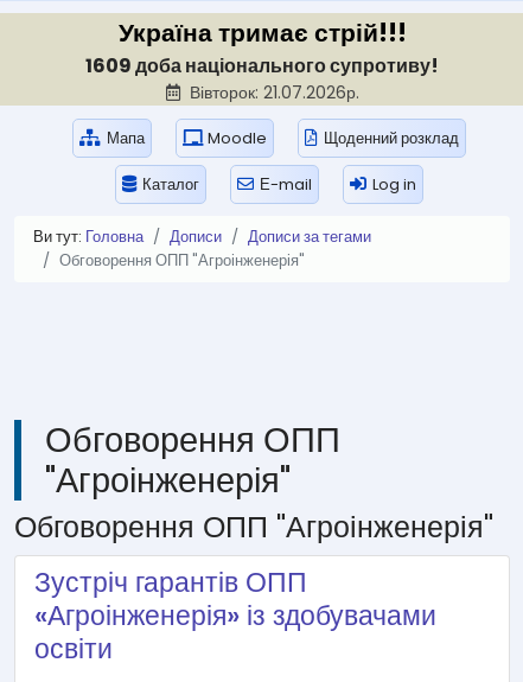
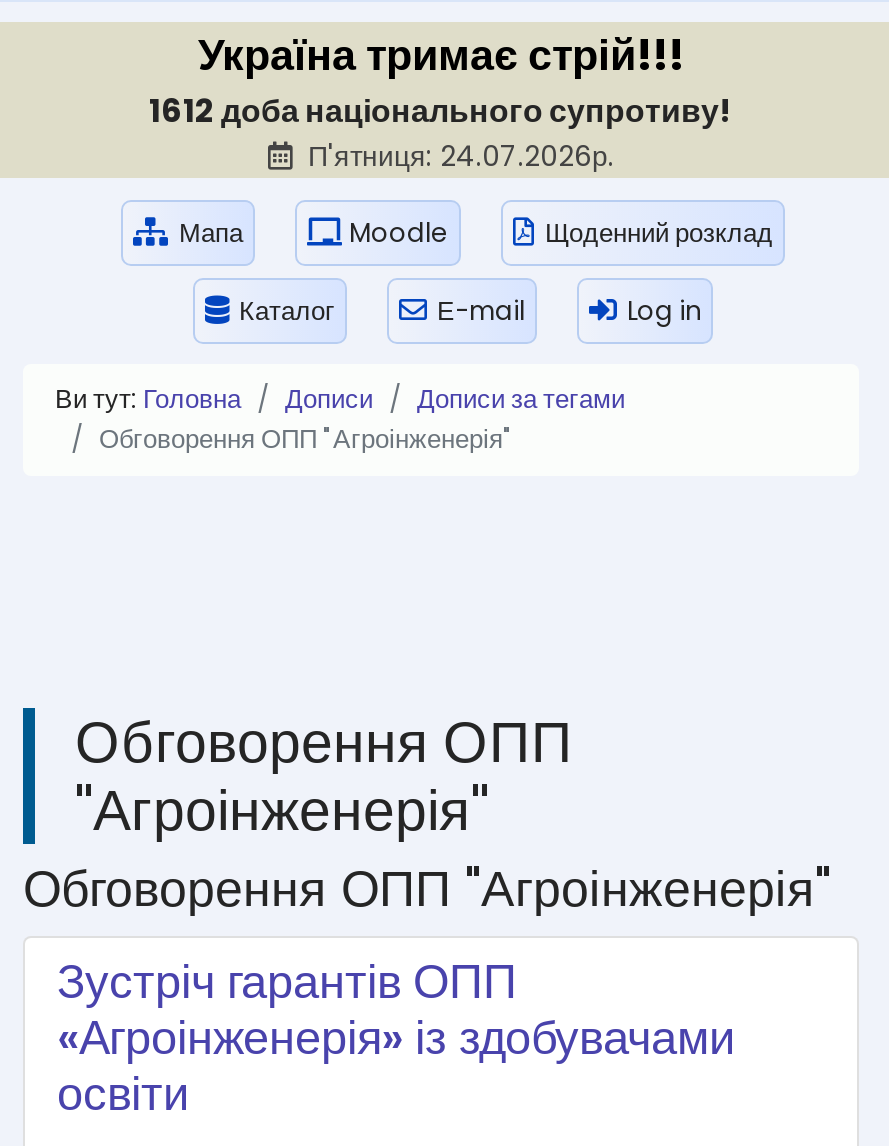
- 1609 доба національного супротиву!
- Вівторок: 21.07.2026р.
+ 1612 доба національного супротиву!
+ П'ятниця: 24.07.2026р.
